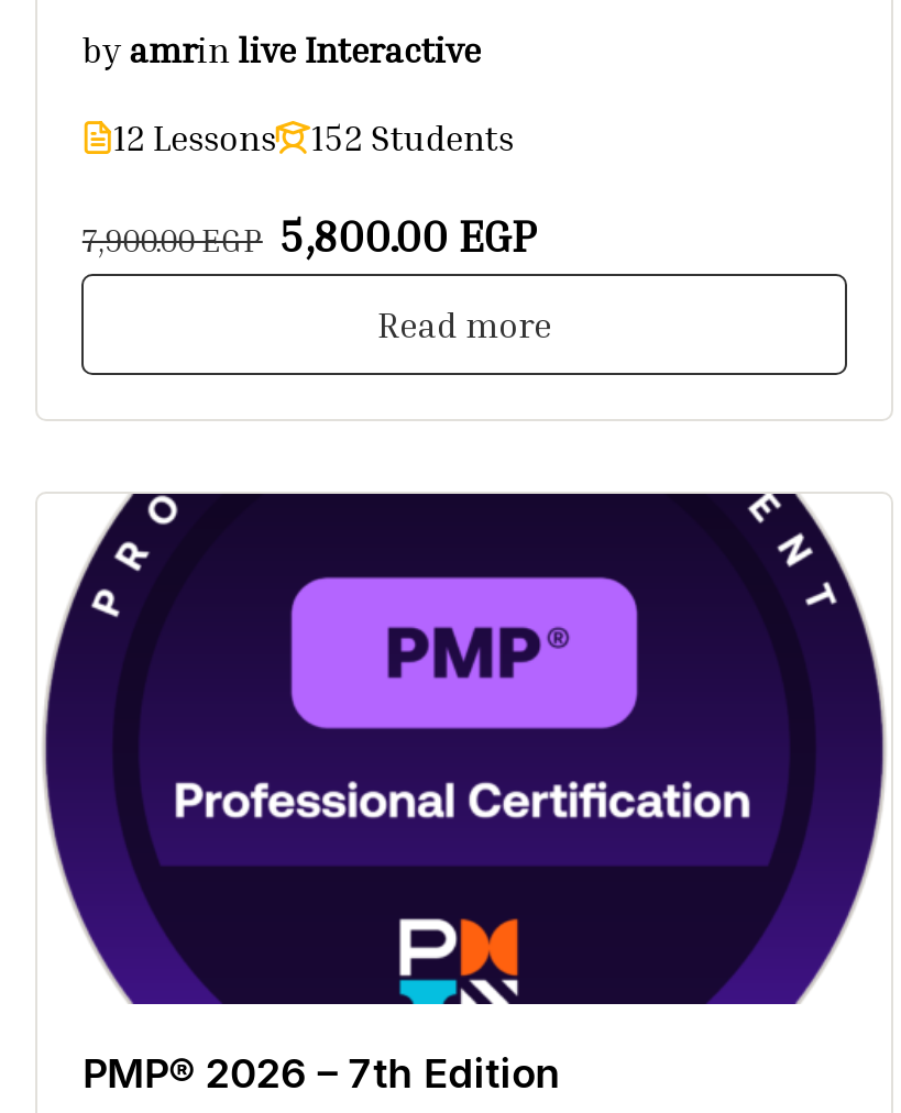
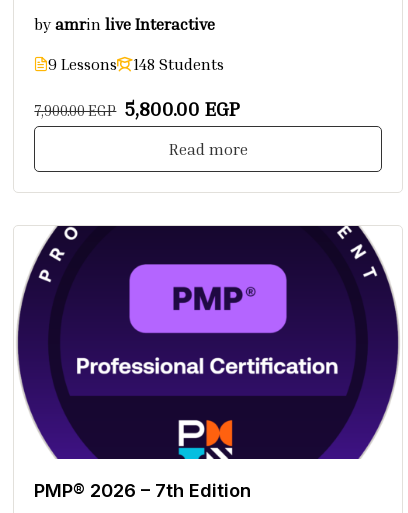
- 12 Lessons
+ 9 Lessons

- 152 Students
+ 148 Students
